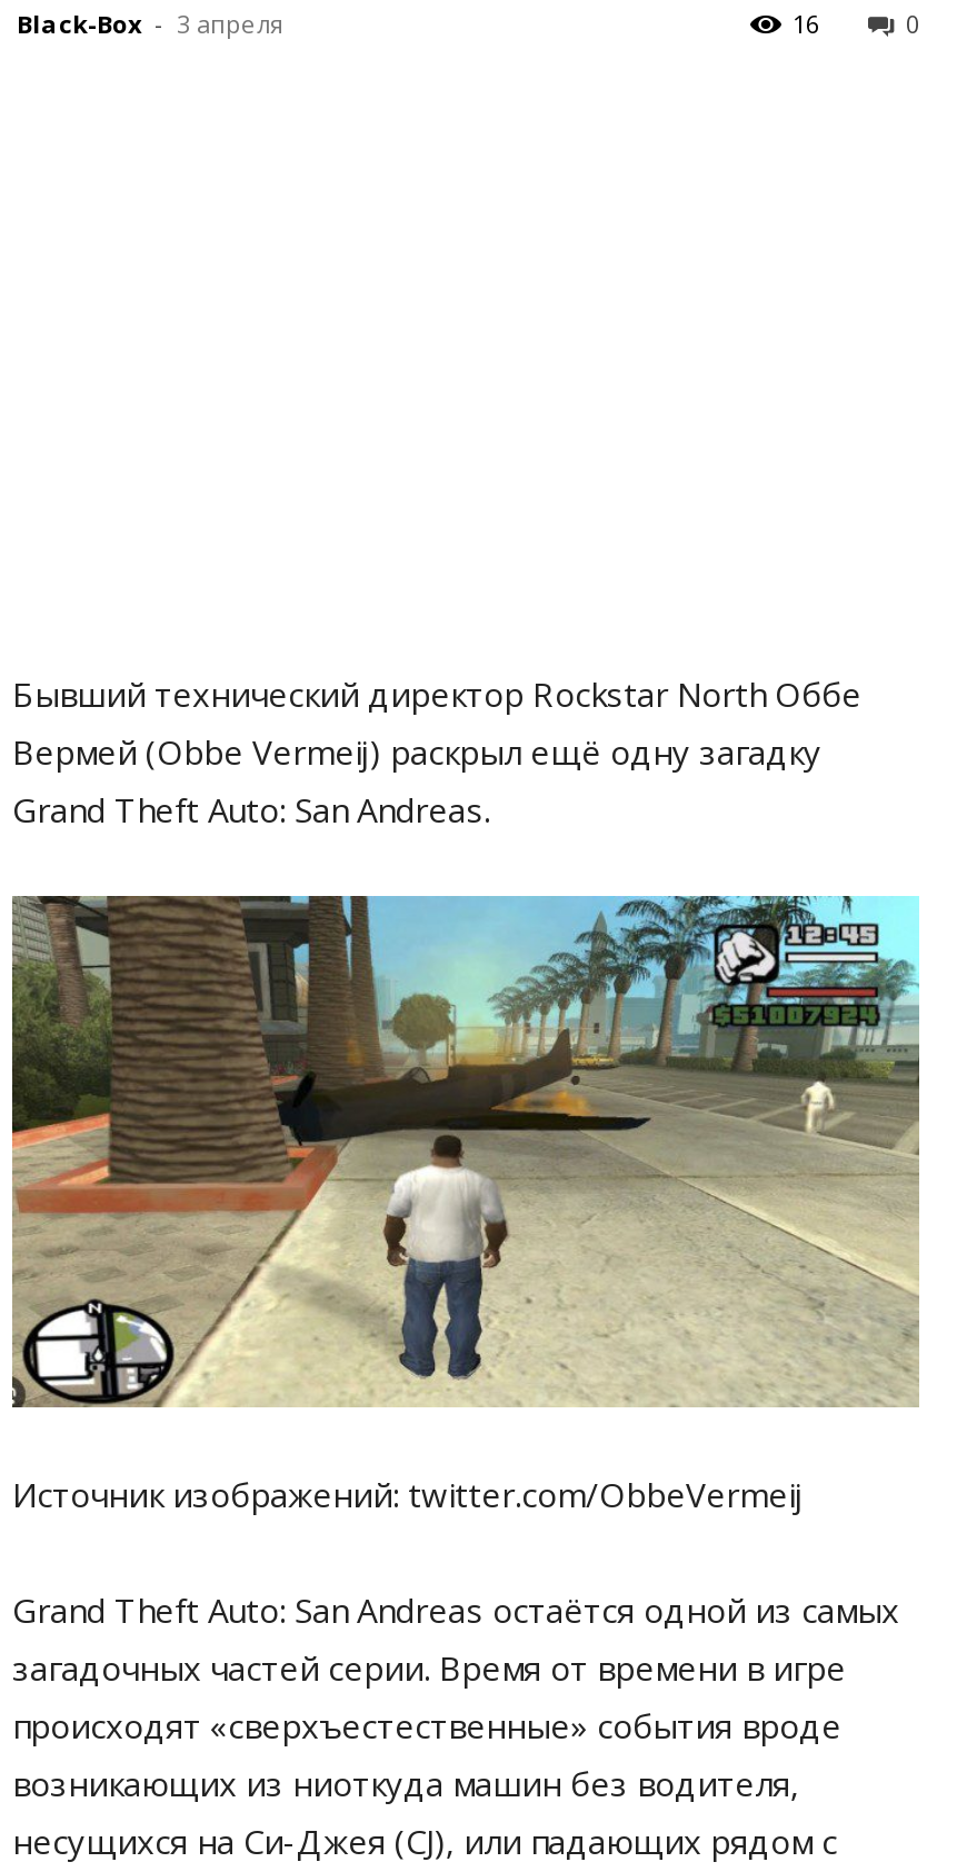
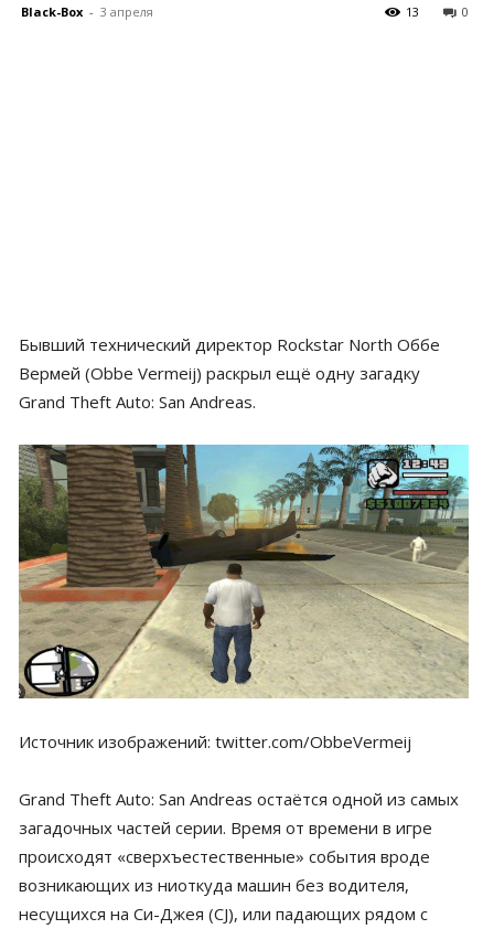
- 16
+ 13
